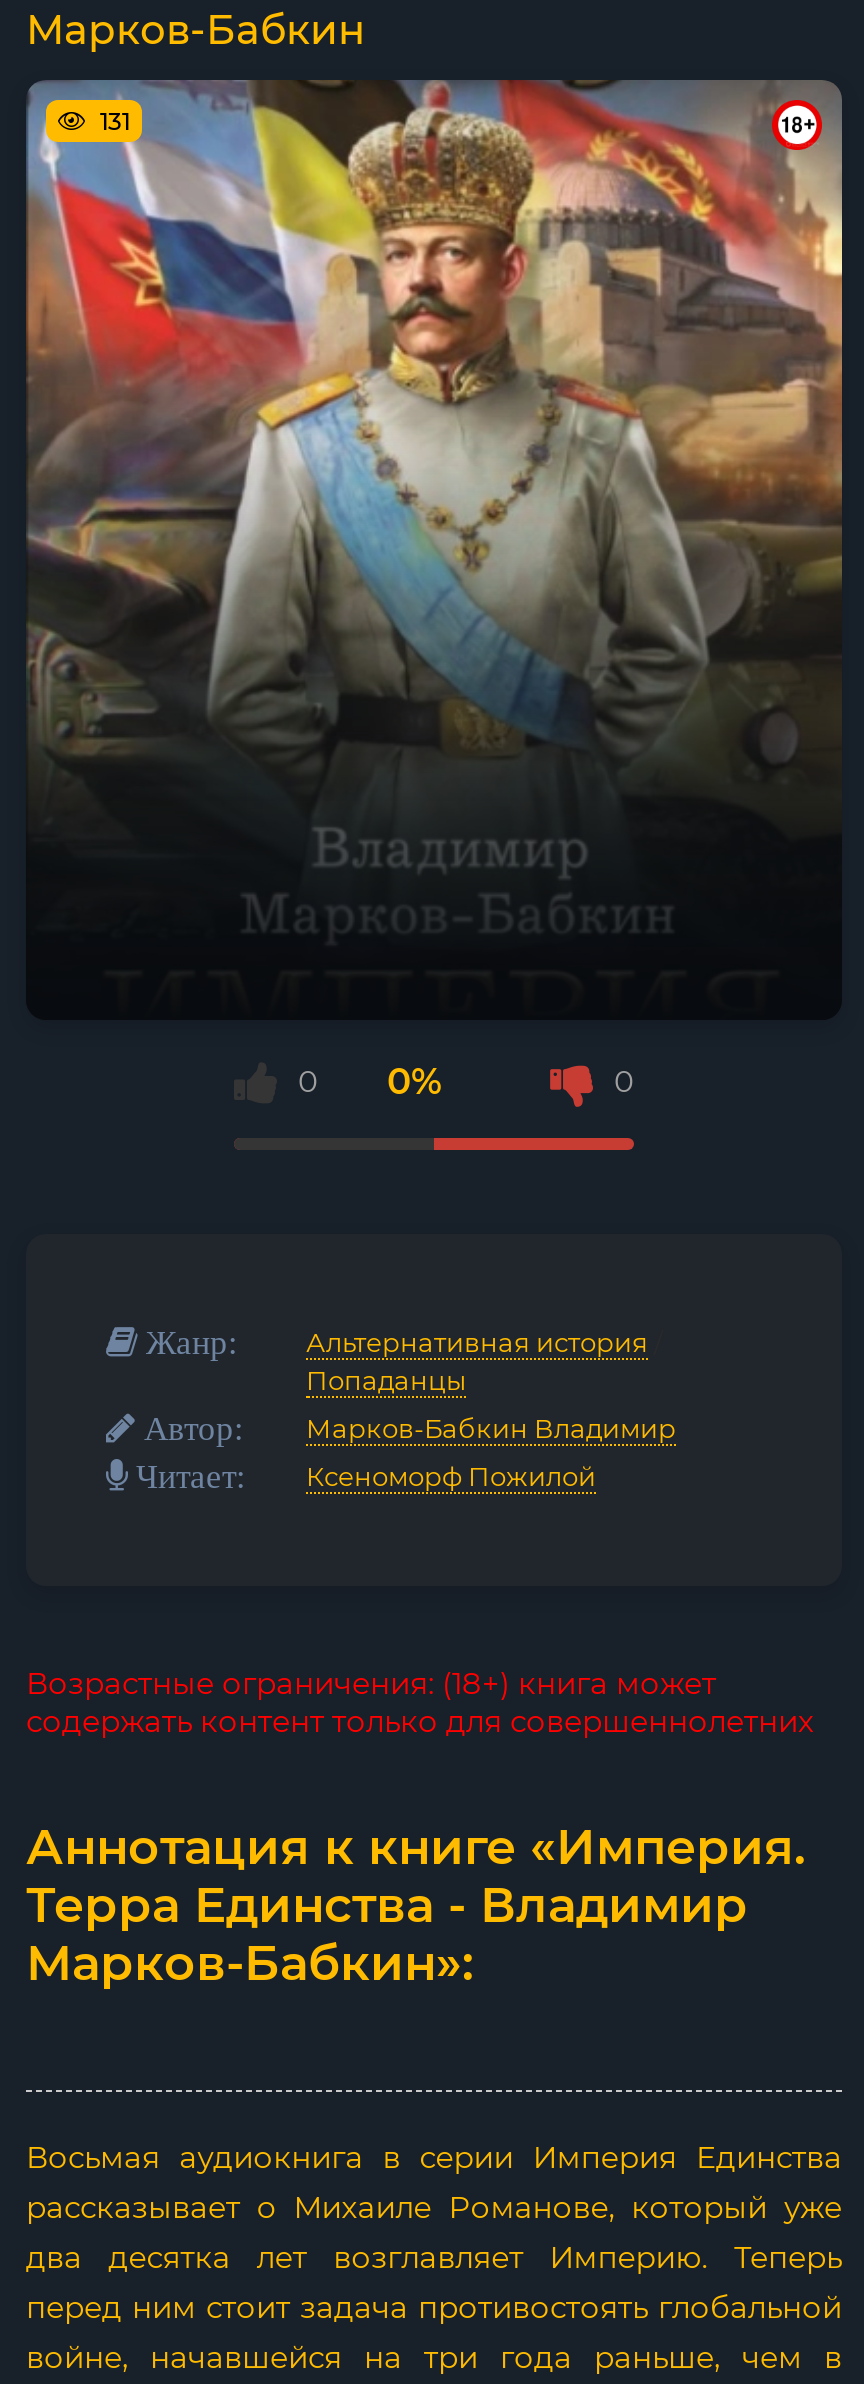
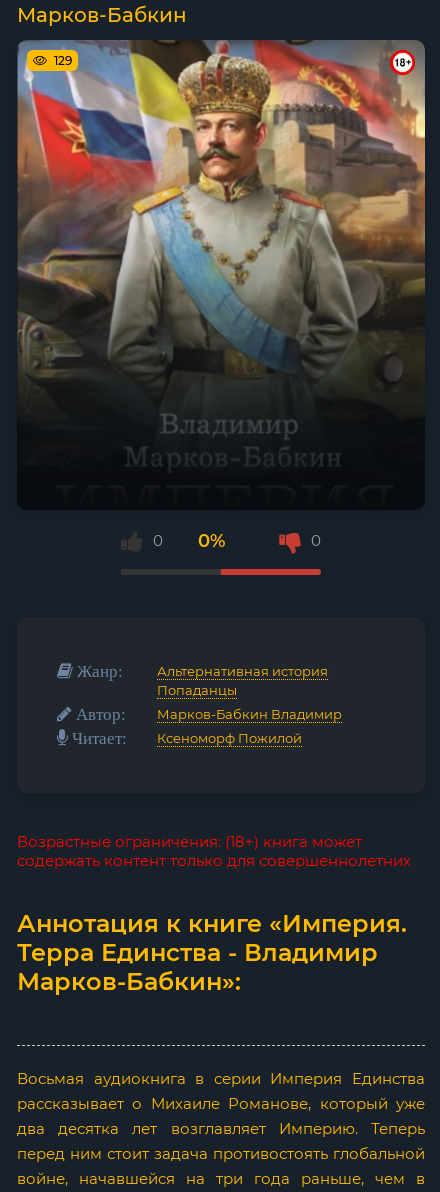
- 131
+ 129
